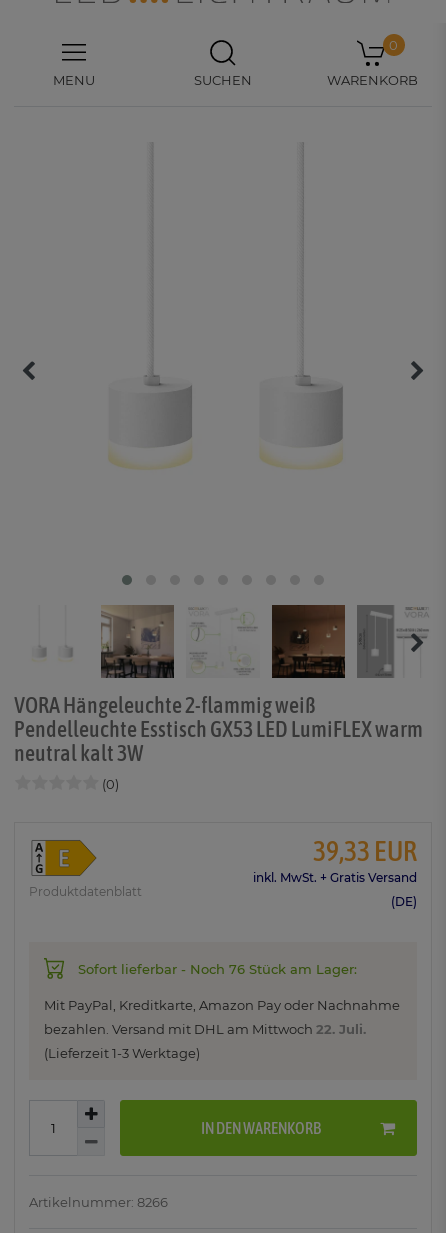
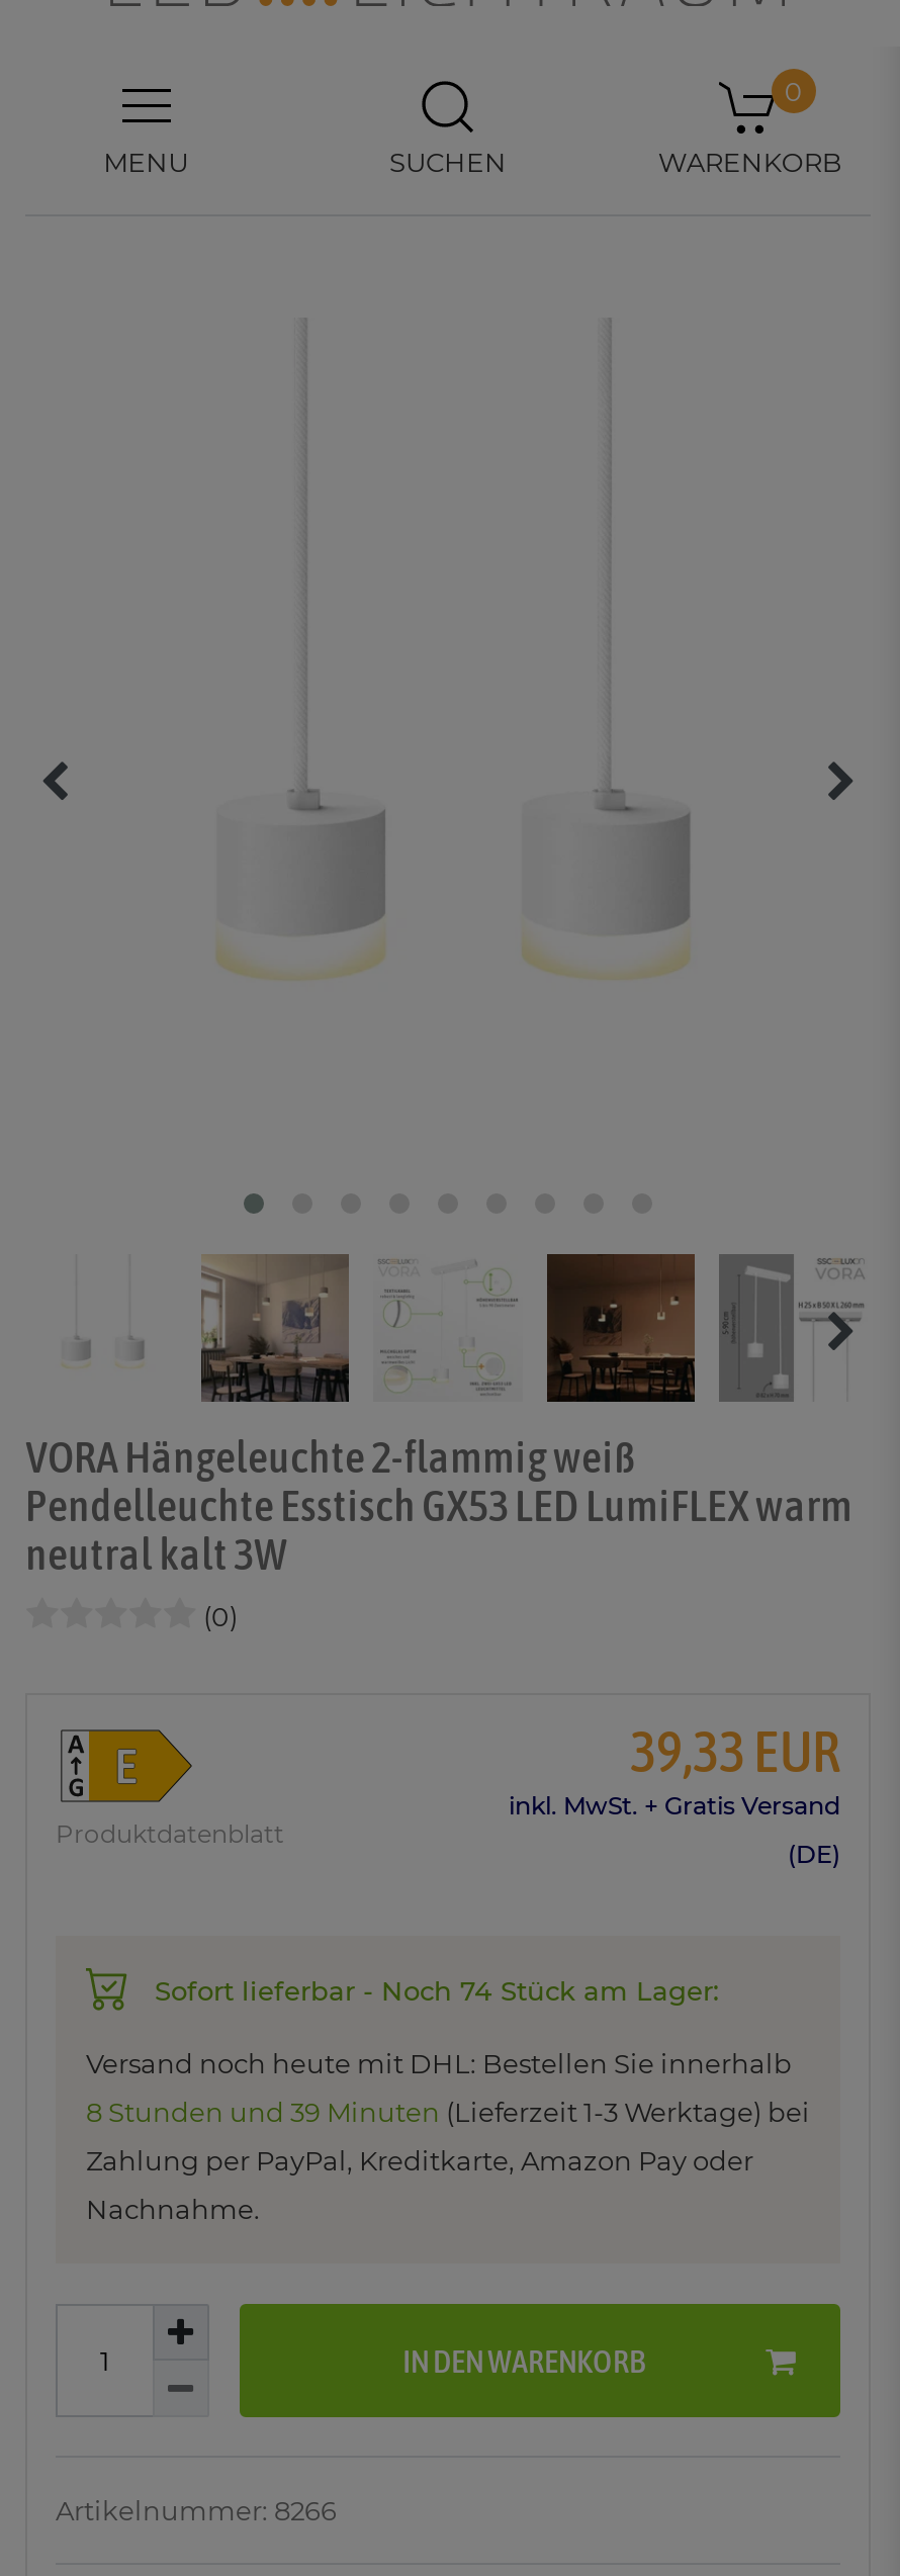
- Sofort lieferbar - Noch 76 Stück am Lager:
- Mit PayPal, Kreditkarte, Amazon Pay oder Nachnahme
- bezahlen. Versand mit DHL am Mittwoch 22. Juli.
- (Lieferzeit 1-3 Werktage)
+ Sofort lieferbar - Noch 74 Stück am Lager:
+ Versand noch heute mit DHL: Bestellen Sie innerhalb
+ 8 Stunden und 39 Minuten (Lieferzeit 1-3 Werktage) bei
+ Zahlung per PayPal, Kreditkarte, Amazon Pay oder
+ Nachnahme.
